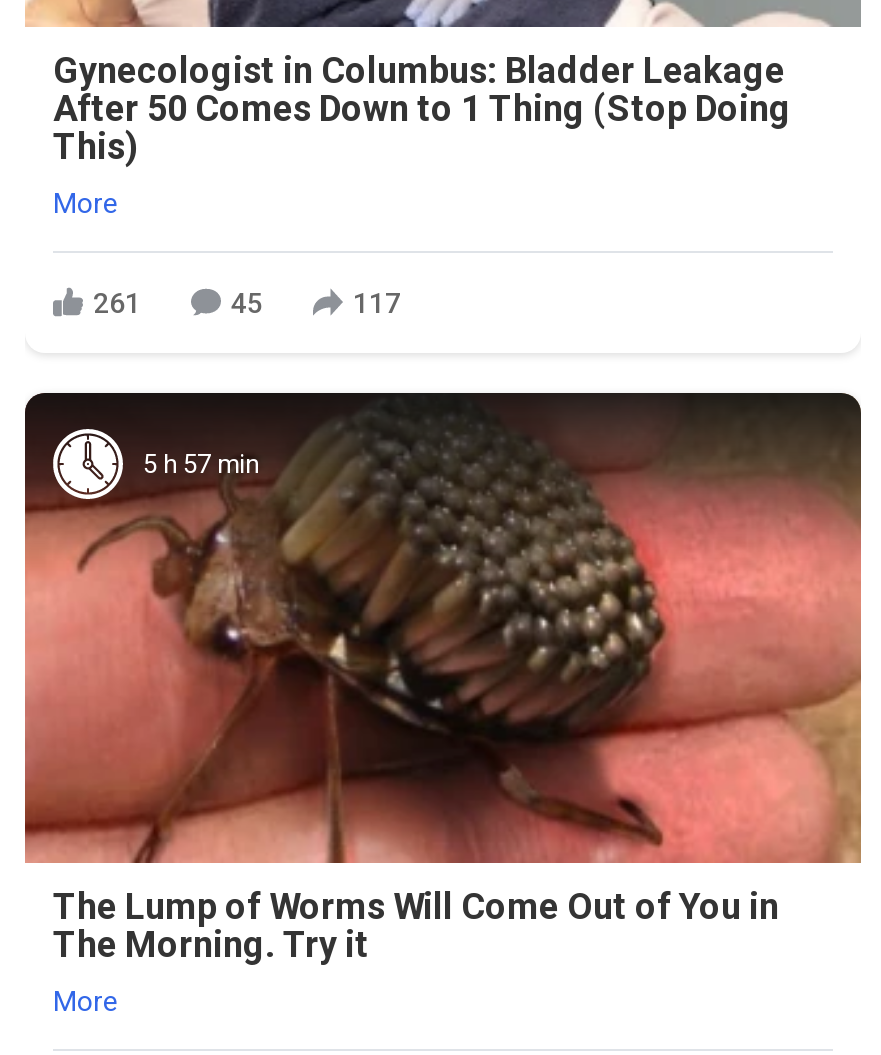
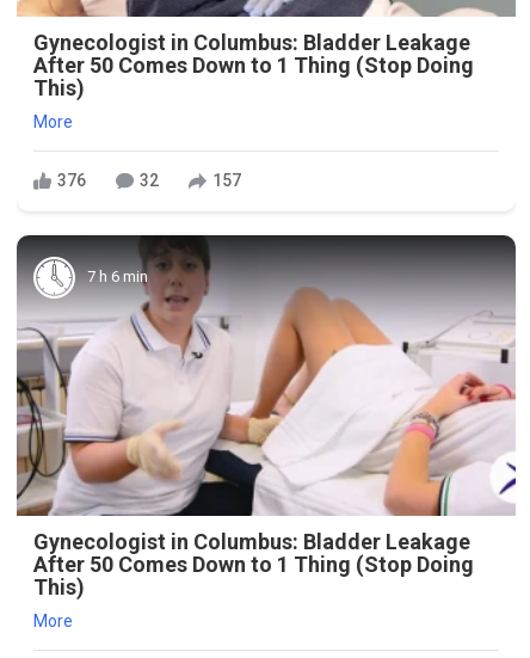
- 261
- 45
- 117
+ 376
+ 32
+ 157

- [image]
- 5 h 57 min
+ [image]
+ 7 h 6 min

- The Lump of Worms Will Come Out of You in
- The Morning. Try it
+ Gynecologist in Columbus: Bladder Leakage
+ After 50 Comes Down to 1 Thing (Stop Doing
+ This)
